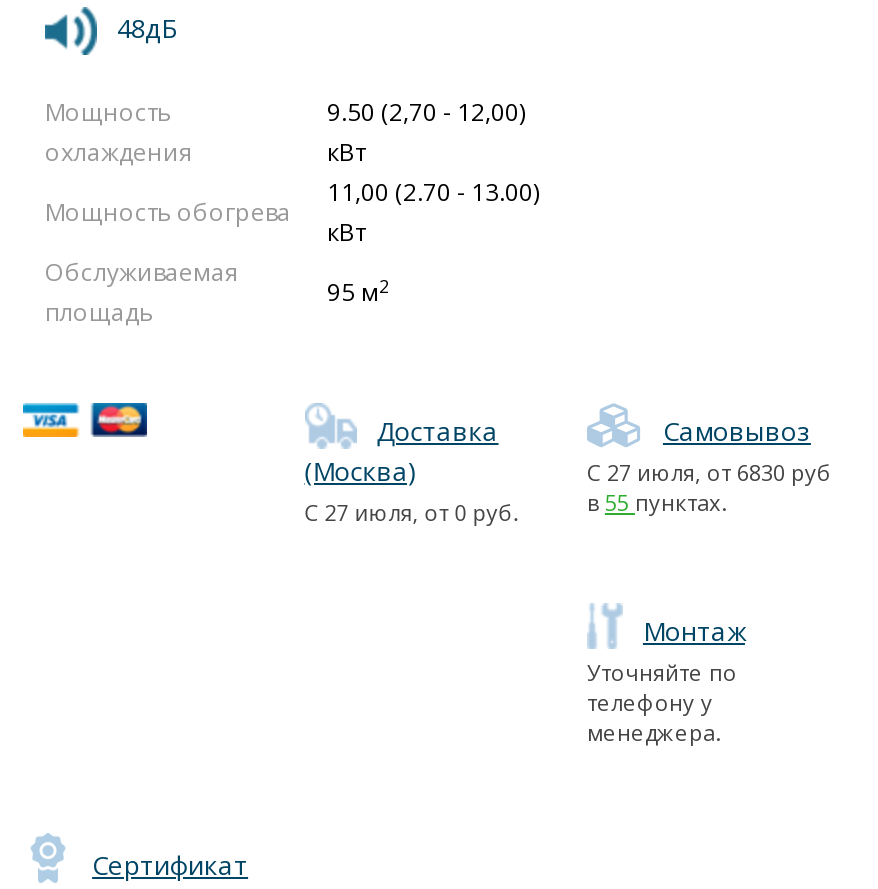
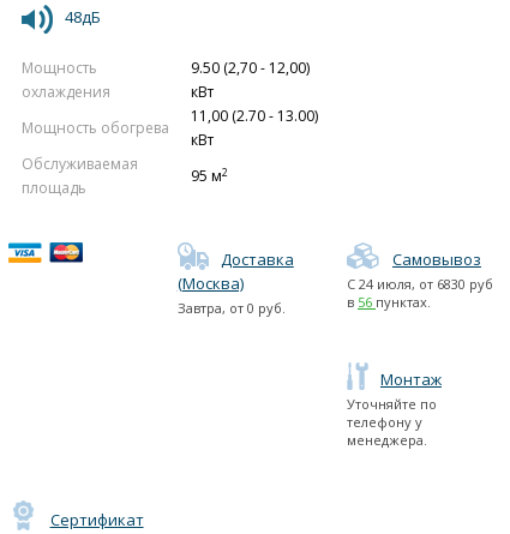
- С 27 июля, от 6830 руб
+ С 24 июля, от 6830 руб

- С 27 июля, от 0 руб.
+ Завтра, от 0 руб.

- в 55 пунктах.
+ в 56 пунктах.
